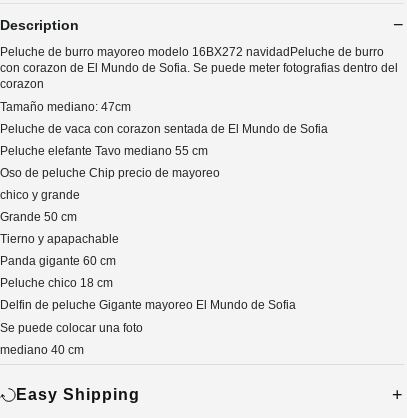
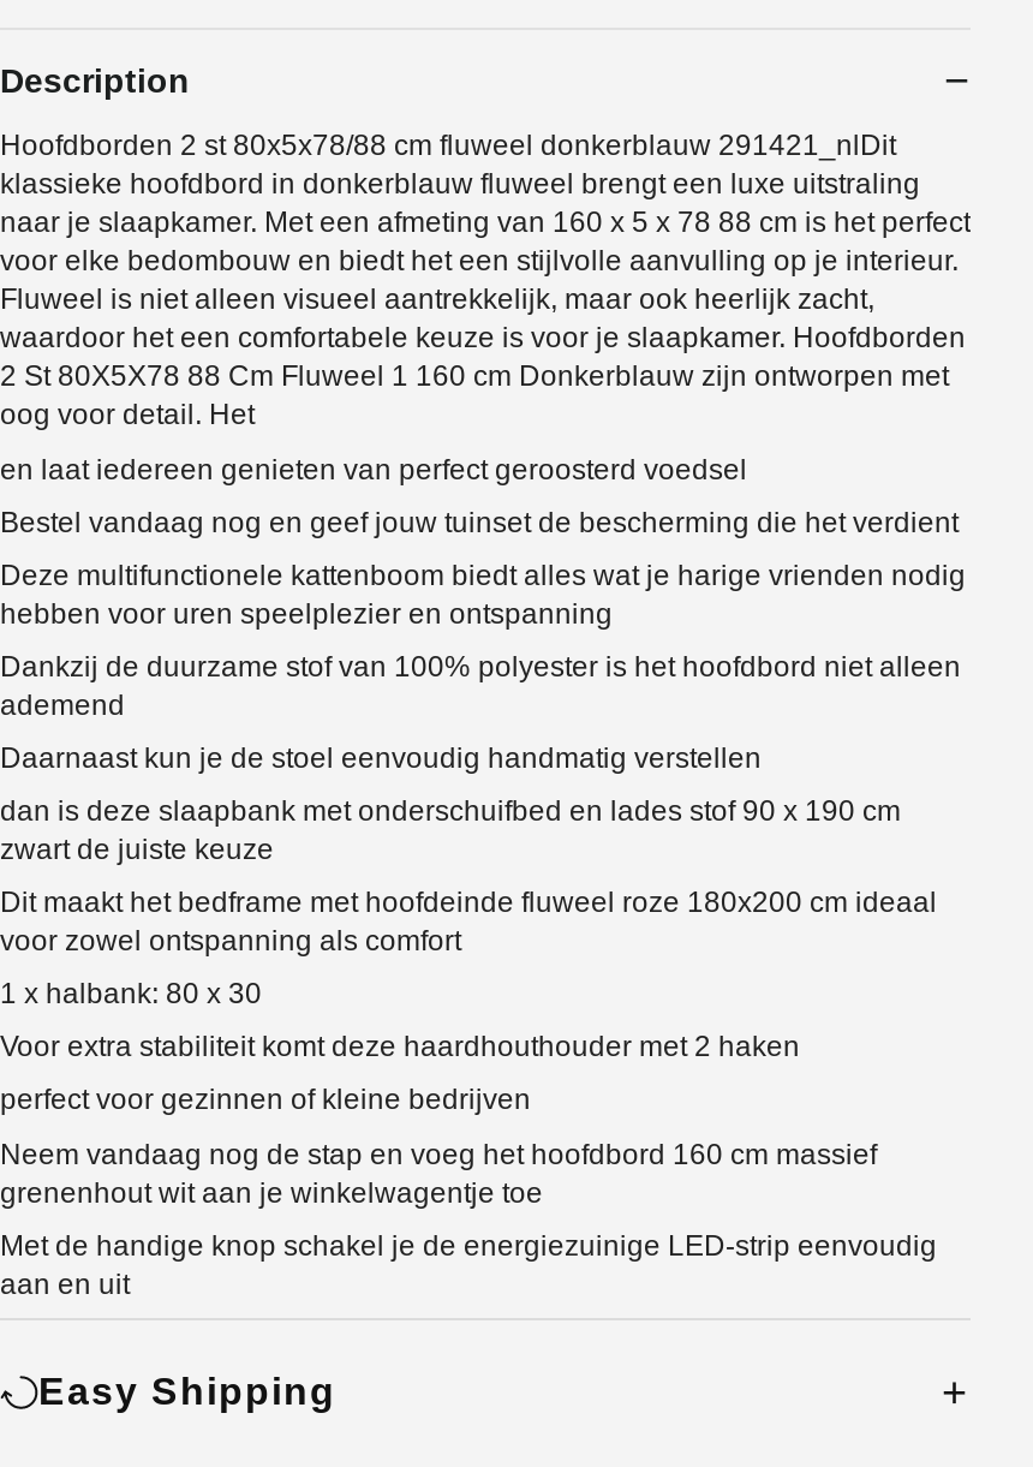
- Peluche de burro mayoreo modelo 16BX272 navidadPeluche de burro
- con corazon de El Mundo de Sofia. Se puede meter fotografias dentro del
- corazon
+ Hoofdborden 2 st 80x5x78/88 cm fluweel donkerblauw 291421_nlDit
+ klassieke hoofdbord in donkerblauw fluweel brengt een luxe uitstraling
+ naar je slaapkamer. Met een afmeting van 160 x 5 x 78 88 cm is het perfect
+ voor elke bedombouw en biedt het een stijlvolle aanvulling op je interieur.
+ Fluweel is niet alleen visueel aantrekkelijk, maar ook heerlijk zacht,
+ waardoor het een comfortabele keuze is voor je slaapkamer. Hoofdborden
+ 2 St 80X5X78 88 Cm Fluweel 1 160 cm Donkerblauw zijn ontworpen met
+ oog voor detail. Het

- Tamaño mediano: 47cm
+ en laat iedereen genieten van perfect geroosterd voedsel

- Peluche de vaca con corazon sentada de El Mundo de Sofia
+ Bestel vandaag nog en geef jouw tuinset de bescherming die het verdient

- Peluche elefante Tavo mediano 55 cm
+ Deze multifunctionele kattenboom biedt alles wat je harige vrienden nodig
+ hebben voor uren speelplezier en ontspanning

- Oso de peluche Chip precio de mayoreo
+ Dankzij de duurzame stof van 100% polyester is het hoofdbord niet alleen
+ ademend

- chico y grande
+ Daarnaast kun je de stoel eenvoudig handmatig verstellen

- Grande 50 cm
+ dan is deze slaapbank met onderschuifbed en lades stof 90 x 190 cm
+ zwart de juiste keuze

- Tierno y apapachable
+ Dit maakt het bedframe met hoofdeinde fluweel roze 180x200 cm ideaal
+ voor zowel ontspanning als comfort

- Panda gigante 60 cm
+ 1 x halbank: 80 x 30

- Peluche chico 18 cm
+ Voor extra stabiliteit komt deze haardhouthouder met 2 haken

- Delfin de peluche Gigante mayoreo El Mundo de Sofia
+ perfect voor gezinnen of kleine bedrijven

- Se puede colocar una foto
+ Neem vandaag nog de stap en voeg het hoofdbord 160 cm massief
+ grenenhout wit aan je winkelwagentje toe

- mediano 40 cm
+ Met de handige knop schakel je de energiezuinige LED-strip eenvoudig
+ aan en uit
